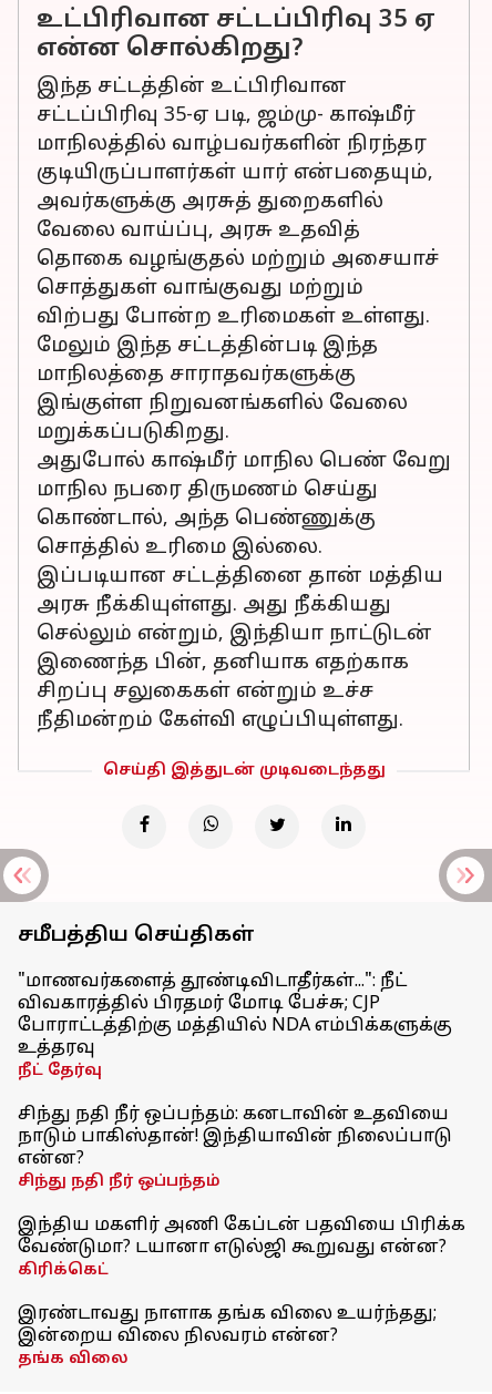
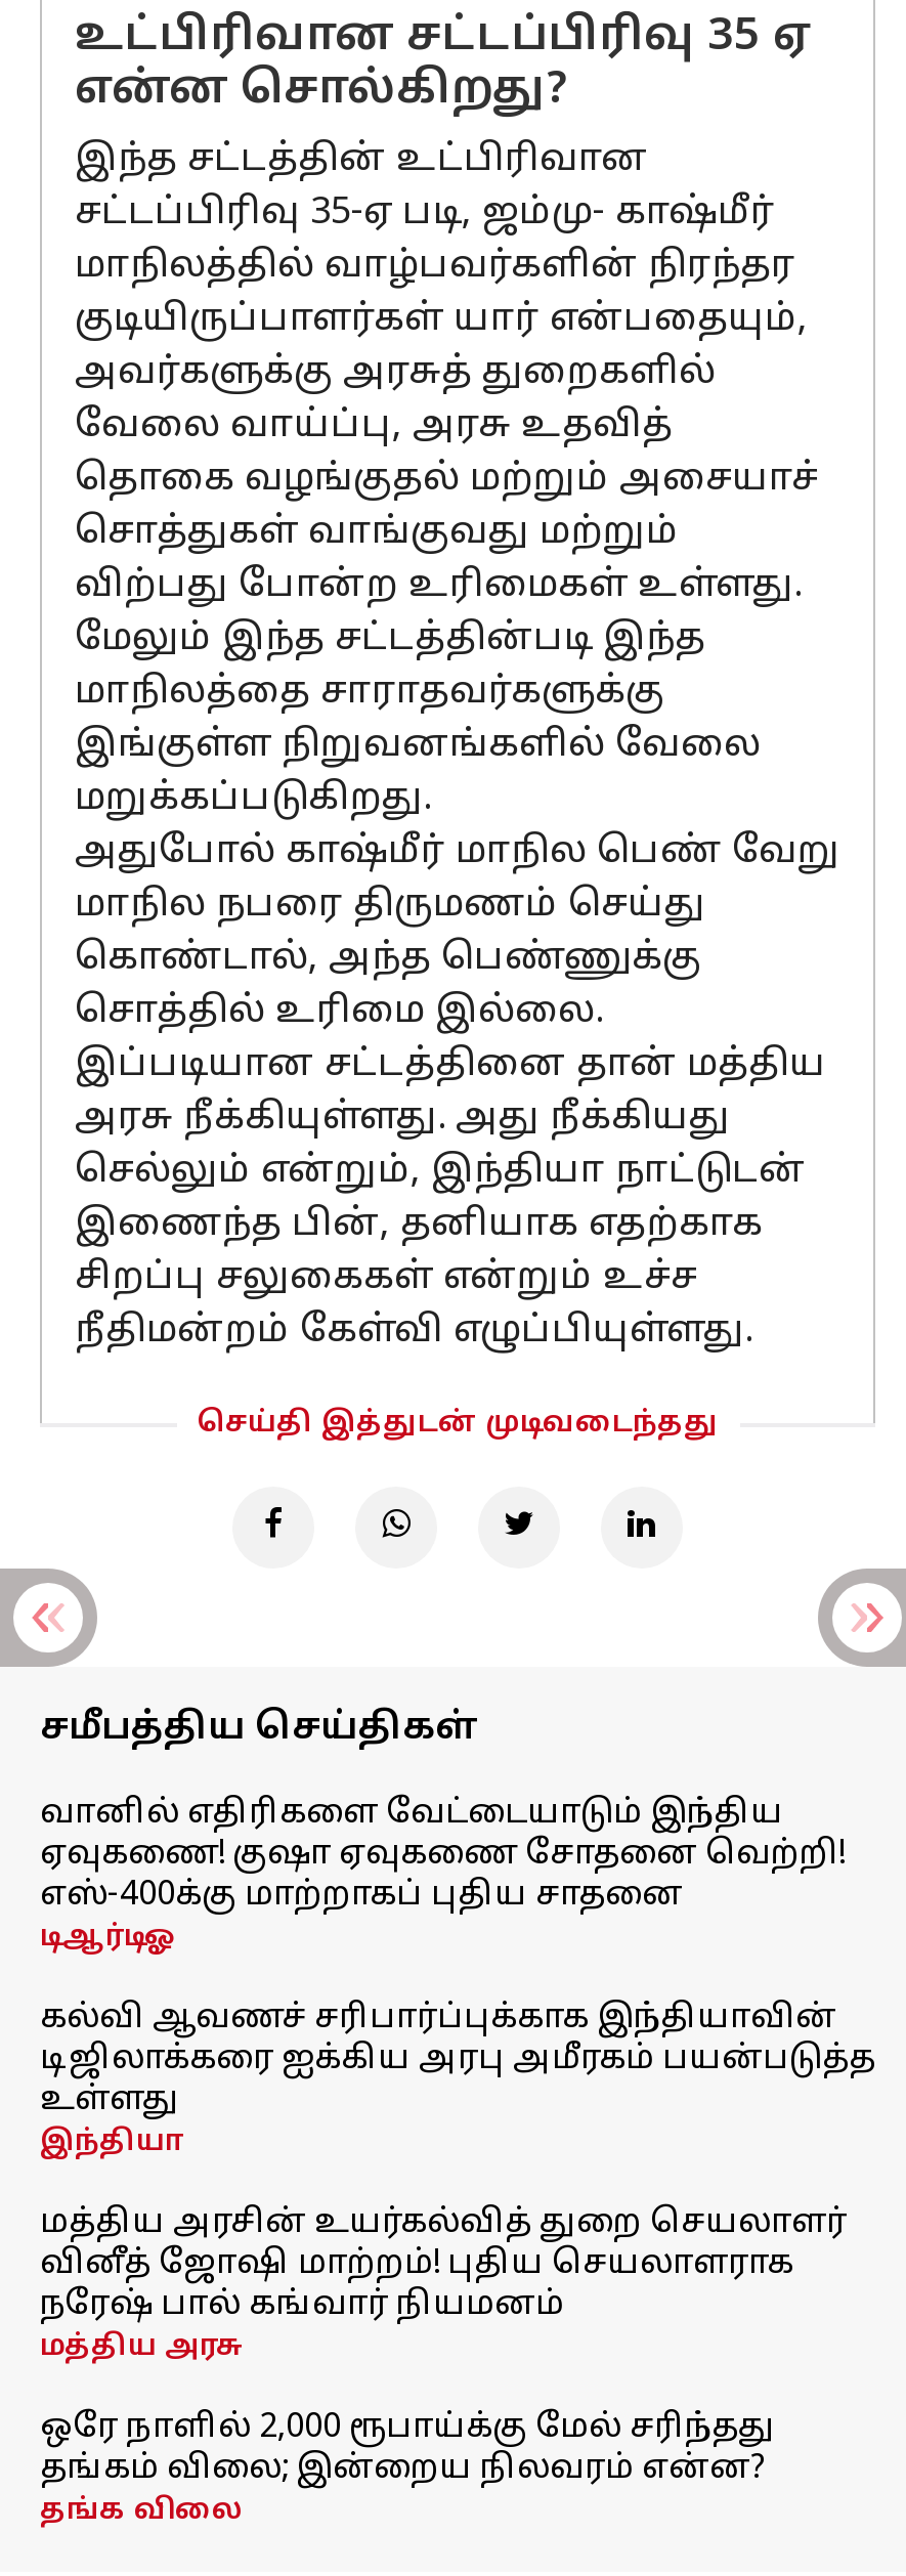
- "மாணவர்களைத் தூண்டிவிடாதீர்கள்...": நீட்
- விவகாரத்தில் பிரதமர் மோடி பேச்சு; CJP
- போராட்டத்திற்கு மத்தியில் NDA எம்பிக்களுக்கு
- உத்தரவு
- நீட் தேர்வு
+ வானில் எதிரிகளை வேட்டையாடும் இந்திய
+ ஏவுகணை! குஷா ஏவுகணை சோதனை வெற்றி!
+ எஸ்-400க்கு மாற்றாகப் புதிய சாதனை
+ டிஆர்டிஓ

- சிந்து நதி நீர் ஒப்பந்தம்: கனடாவின் உதவியை
- நாடும் பாகிஸ்தான்! இந்தியாவின் நிலைப்பாடு
- என்ன?
- சிந்து நதி நீர் ஒப்பந்தம்
+ கல்வி ஆவணச் சரிபார்ப்புக்காக இந்தியாவின்
+ டிஜிலாக்கரை ஐக்கிய அரபு அமீரகம் பயன்படுத்த
+ உள்ளது
+ இந்தியா

- இந்திய மகளிர் அணி கேப்டன் பதவியை பிரிக்க
- வேண்டுமா? டயானா எடுல்ஜி கூறுவது என்ன?
- கிரிக்கெட்
+ மத்திய அரசின் உயர்கல்வித் துறை செயலாளர்
+ வினீத் ஜோஷி மாற்றம்! புதிய செயலாளராக
+ நரேஷ் பால் கங்வார் நியமனம்
+ மத்திய அரசு

- இரண்டாவது நாளாக தங்க விலை உயர்ந்தது;
- இன்றைய விலை நிலவரம் என்ன?
+ ஒரே நாளில் 2,000 ரூபாய்க்கு மேல் சரிந்தது
+ தங்கம் விலை; இன்றைய நிலவரம் என்ன?
